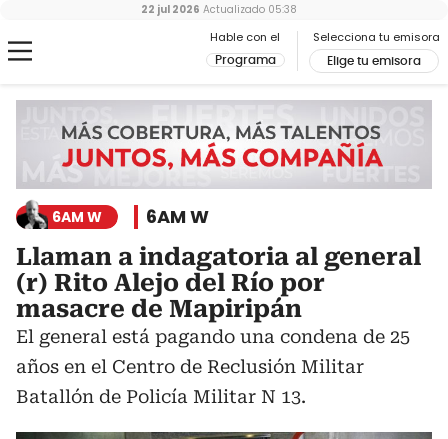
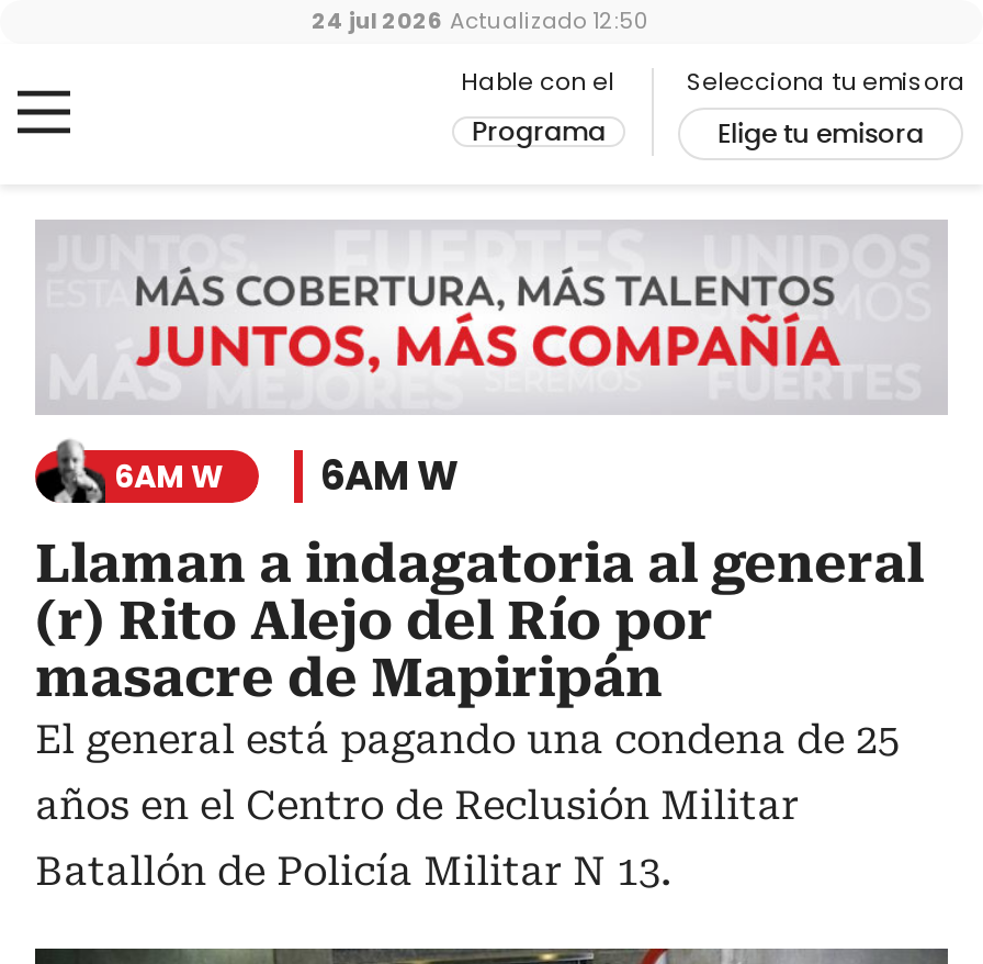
- 22 jul 2026 Actualizado 05:38
+ 24 jul 2026 Actualizado 12:50
